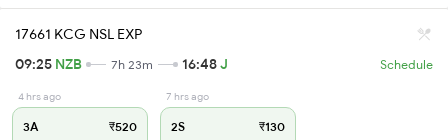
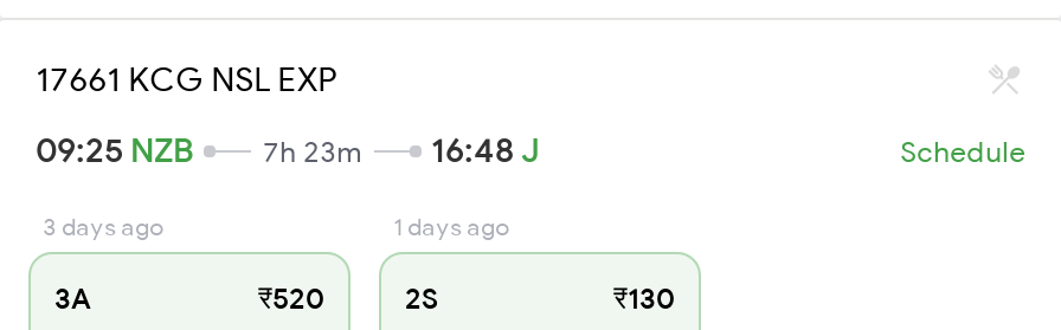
- 4 hrs ago
+ 3 days ago

- 7 hrs ago
+ 1 days ago
